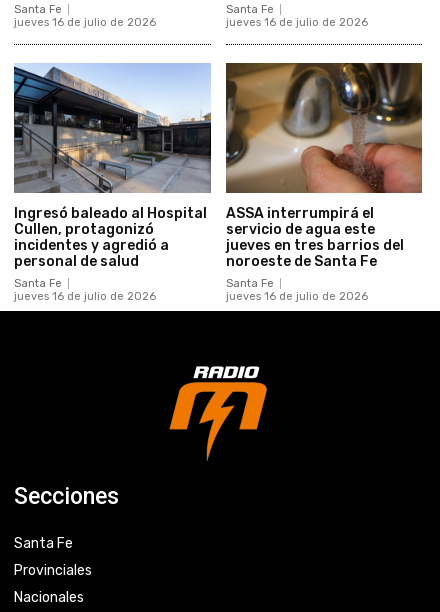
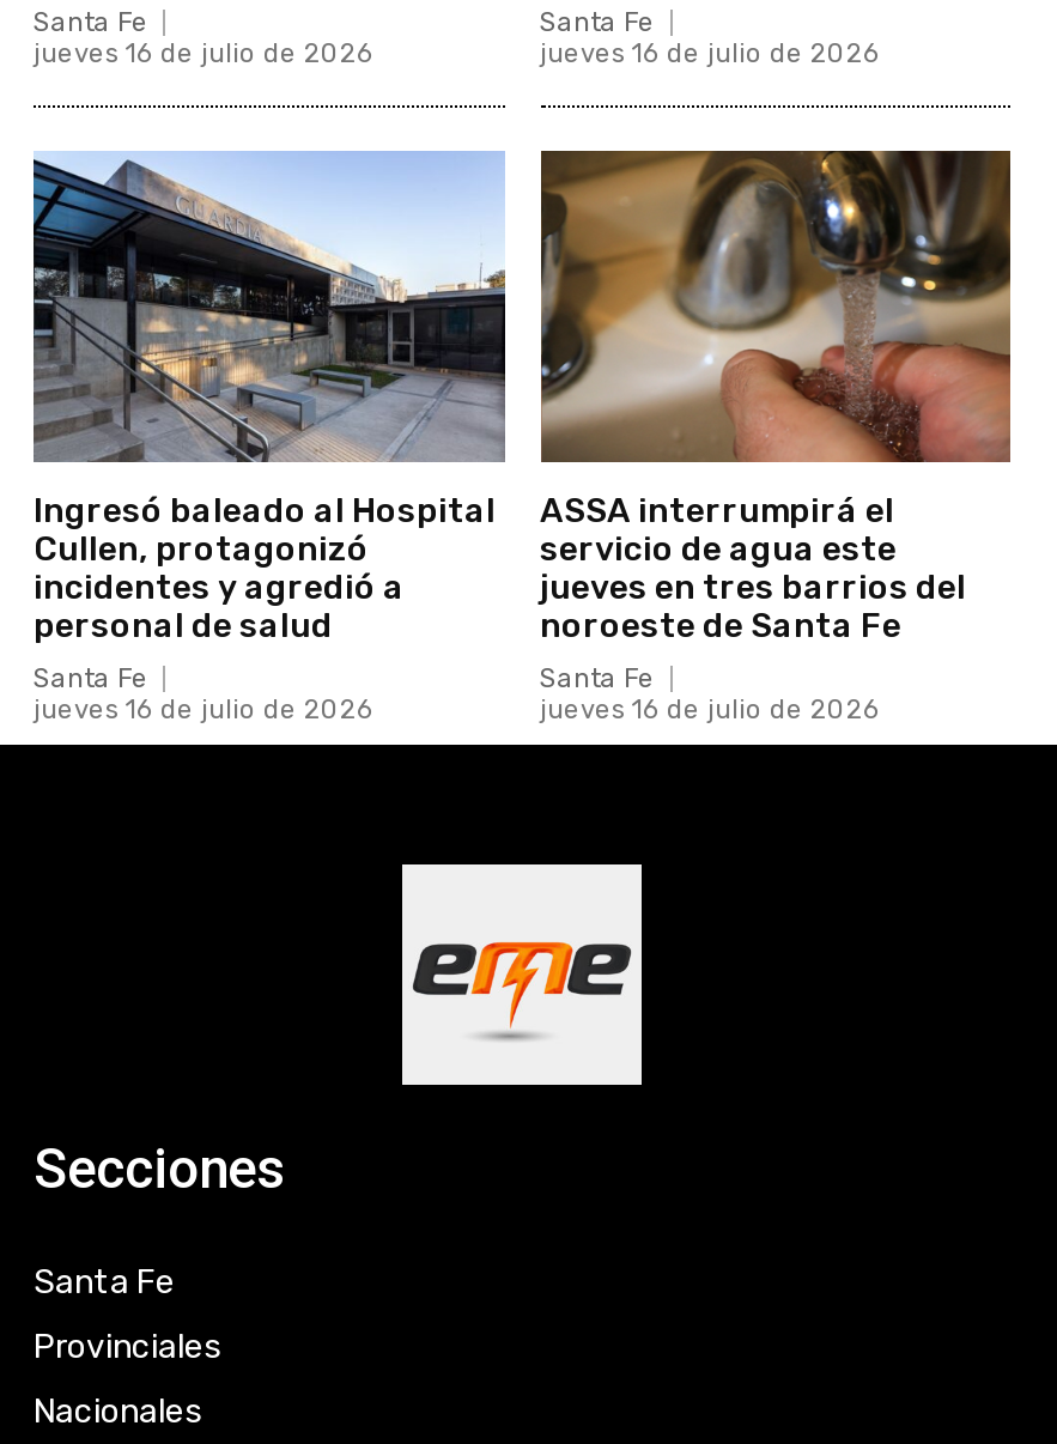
- [image]
+ [image]
